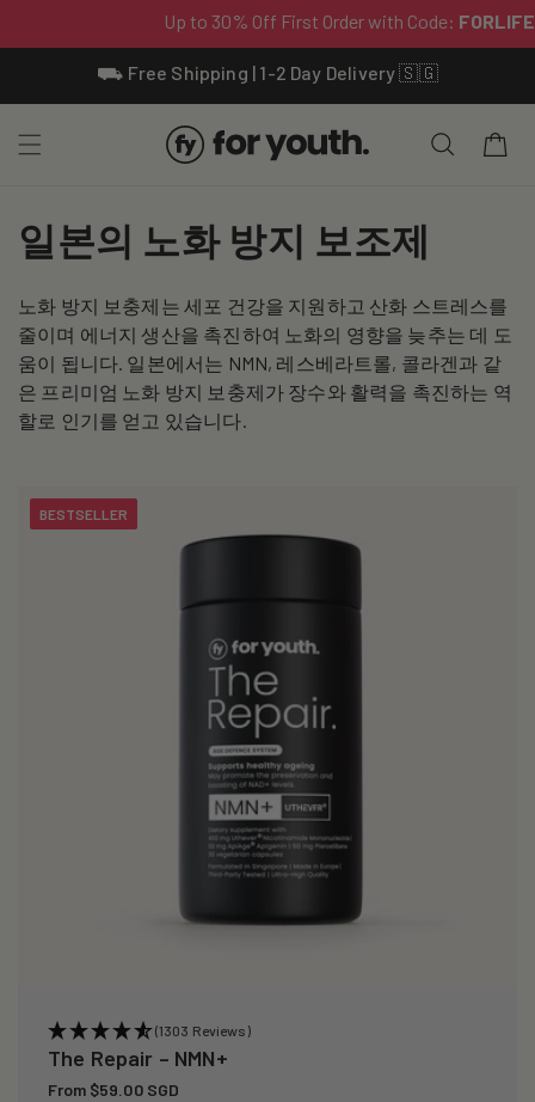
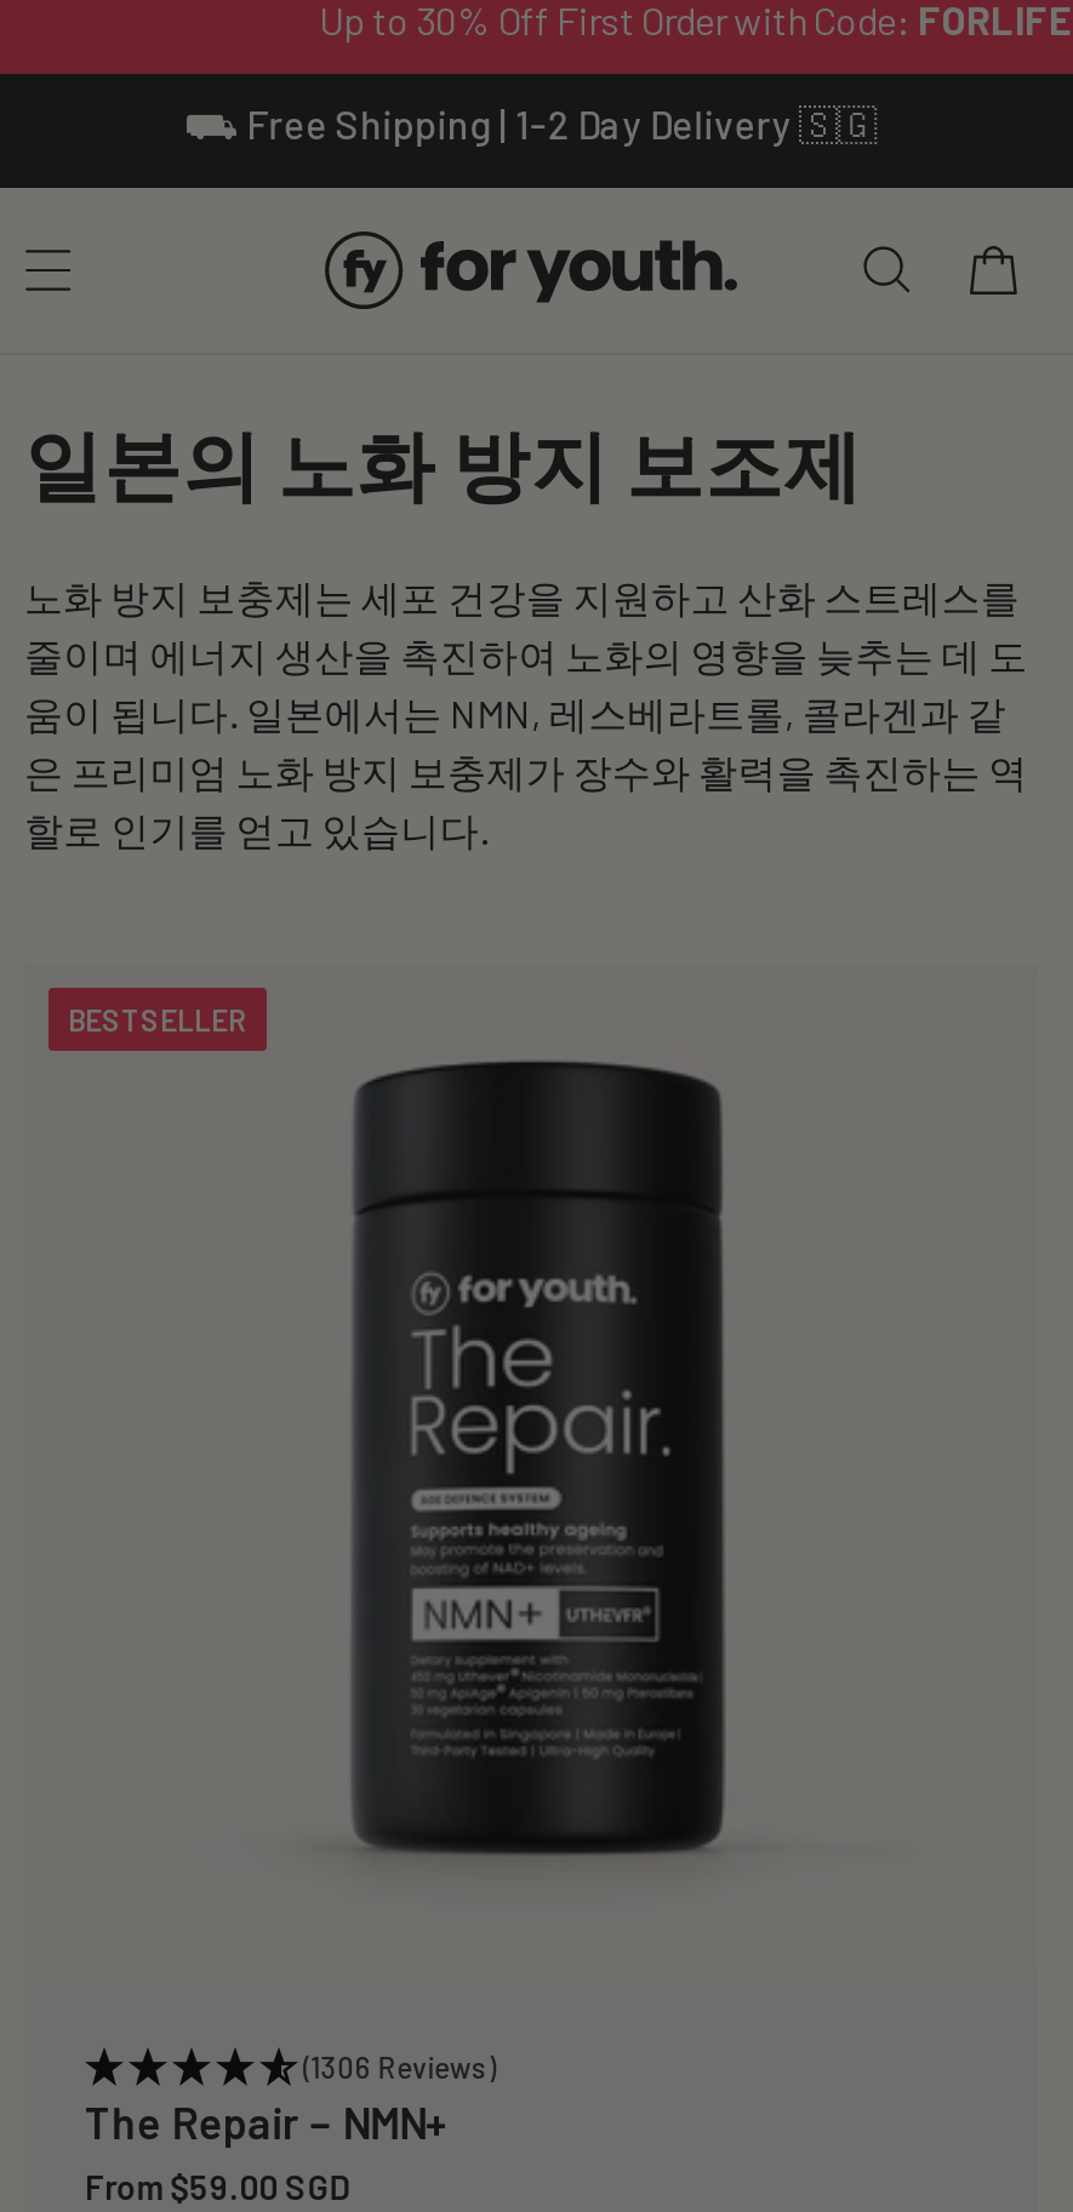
- (1303 Reviews)
+ (1306 Reviews)
